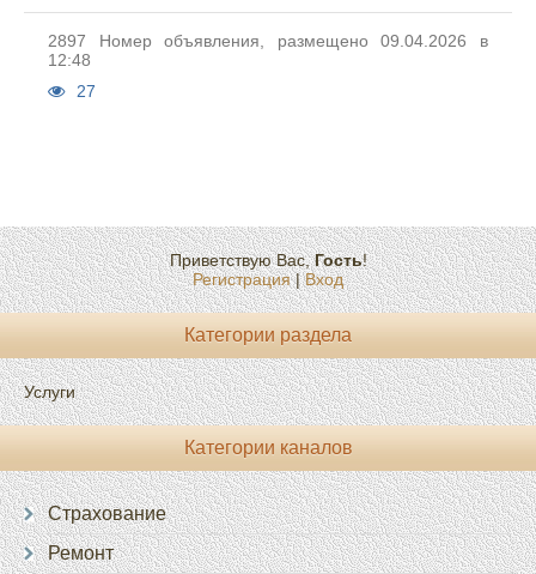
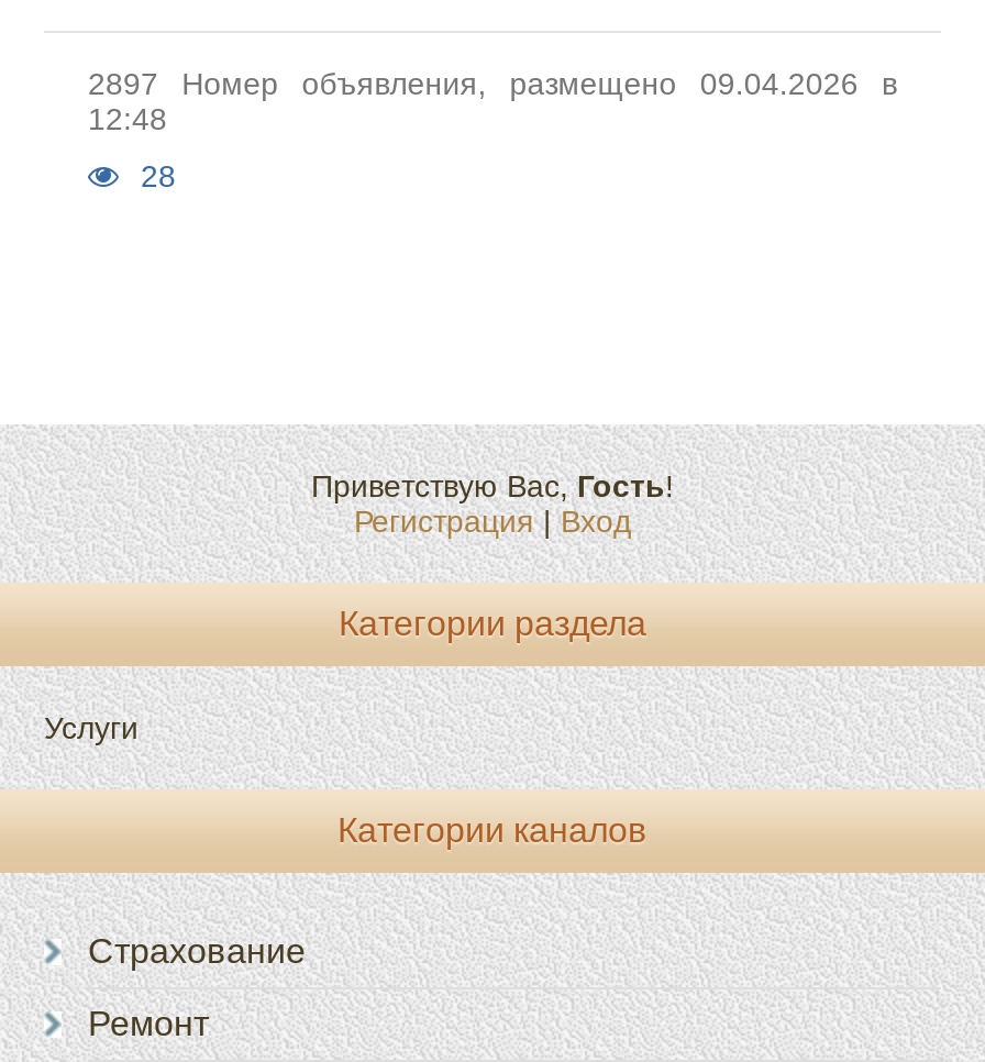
- 27
+ 28
